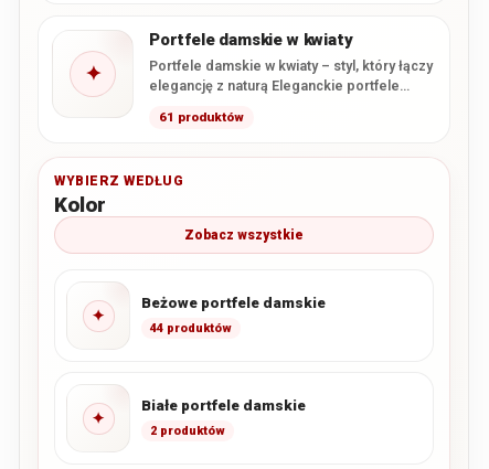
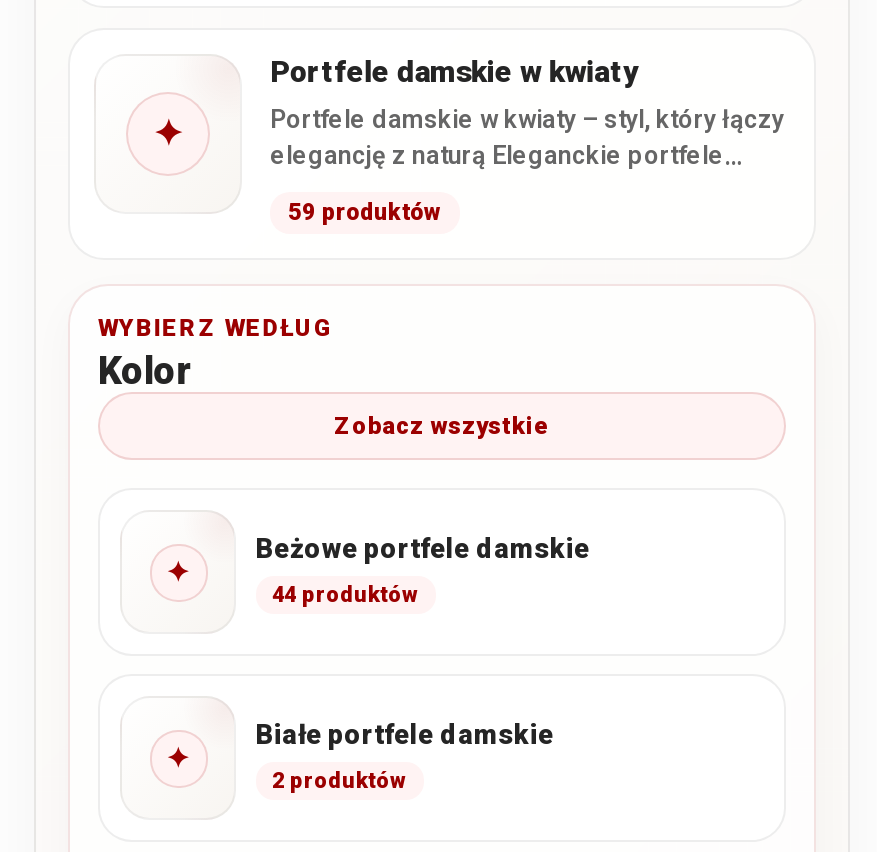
- 61 produktów
+ 59 produktów
